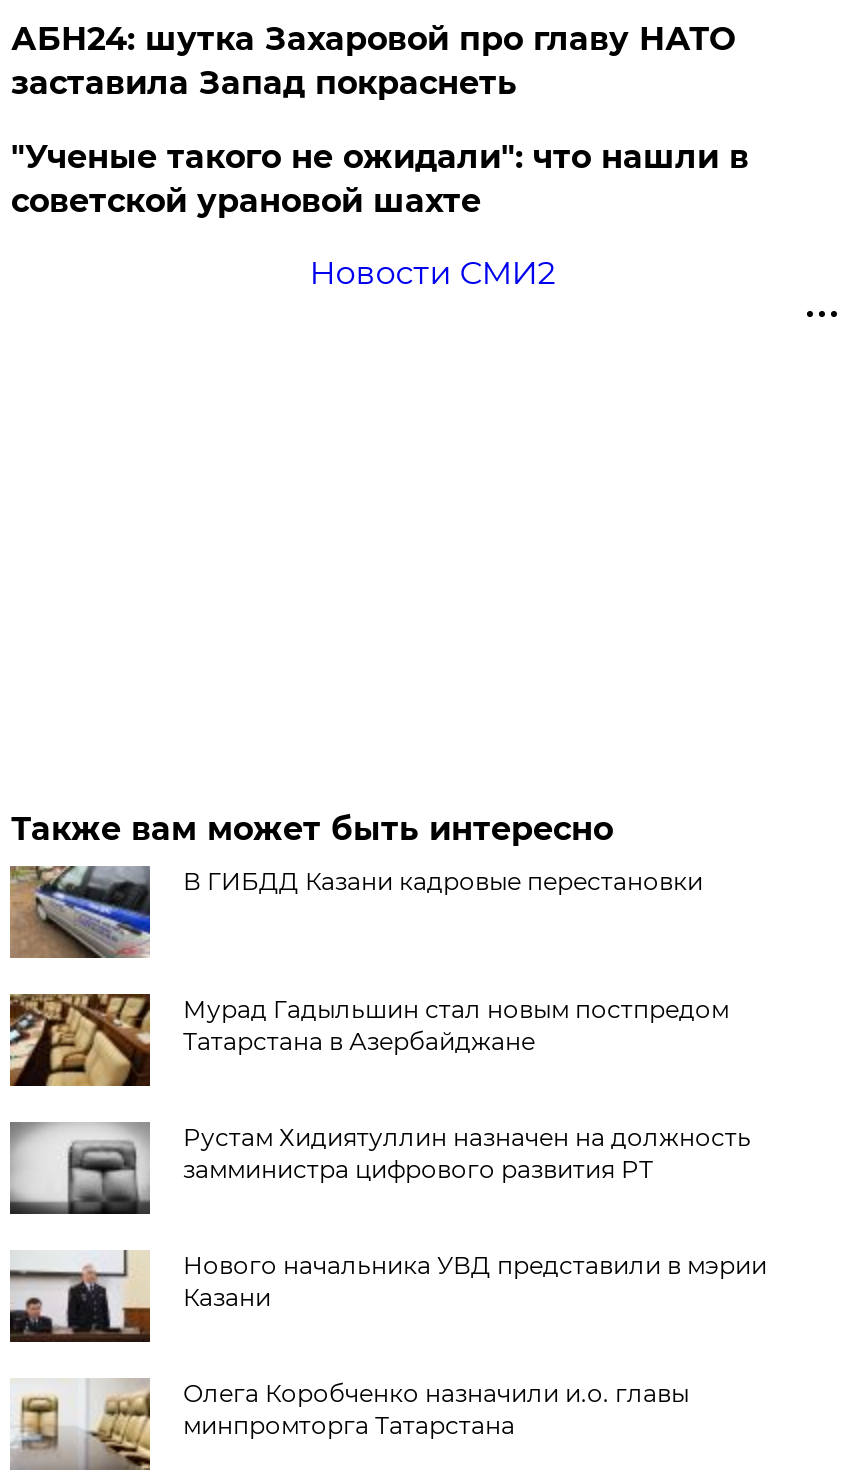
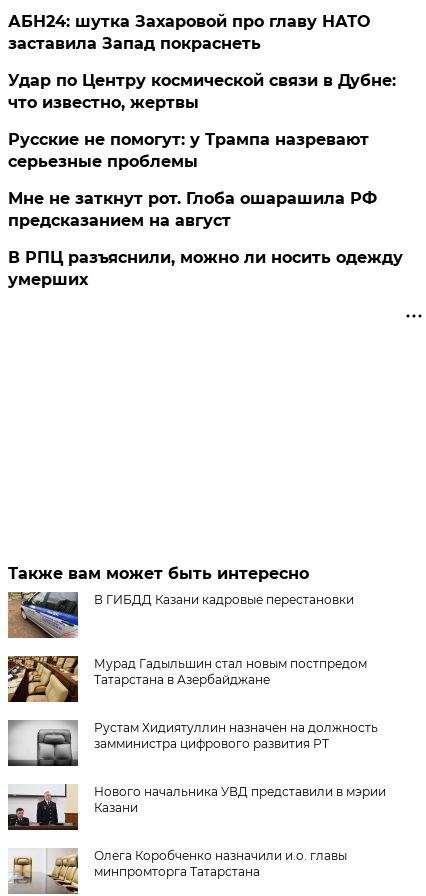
- "Ученые такого не ожидали": что нашли в
- советской урановой шахте
- Новости СМИ2
+ Удар по Центру космической связи в Дубне:
+ что известно, жертвы
+ Русские не помогут: у Трампа назревают
+ серьезные проблемы
+ Мне не заткнут рот. Глоба ошарашила РФ
+ предсказанием на август
+ В РПЦ разъяснили, можно ли носить одежду
+ умерших
